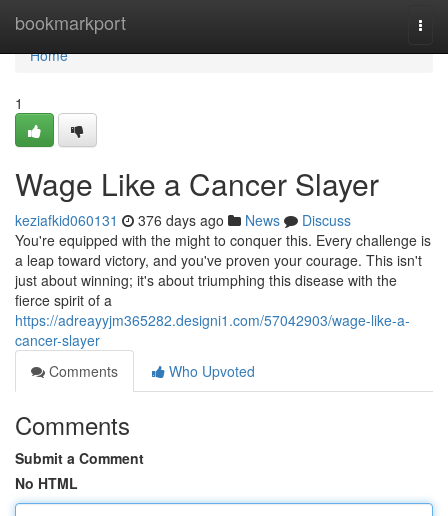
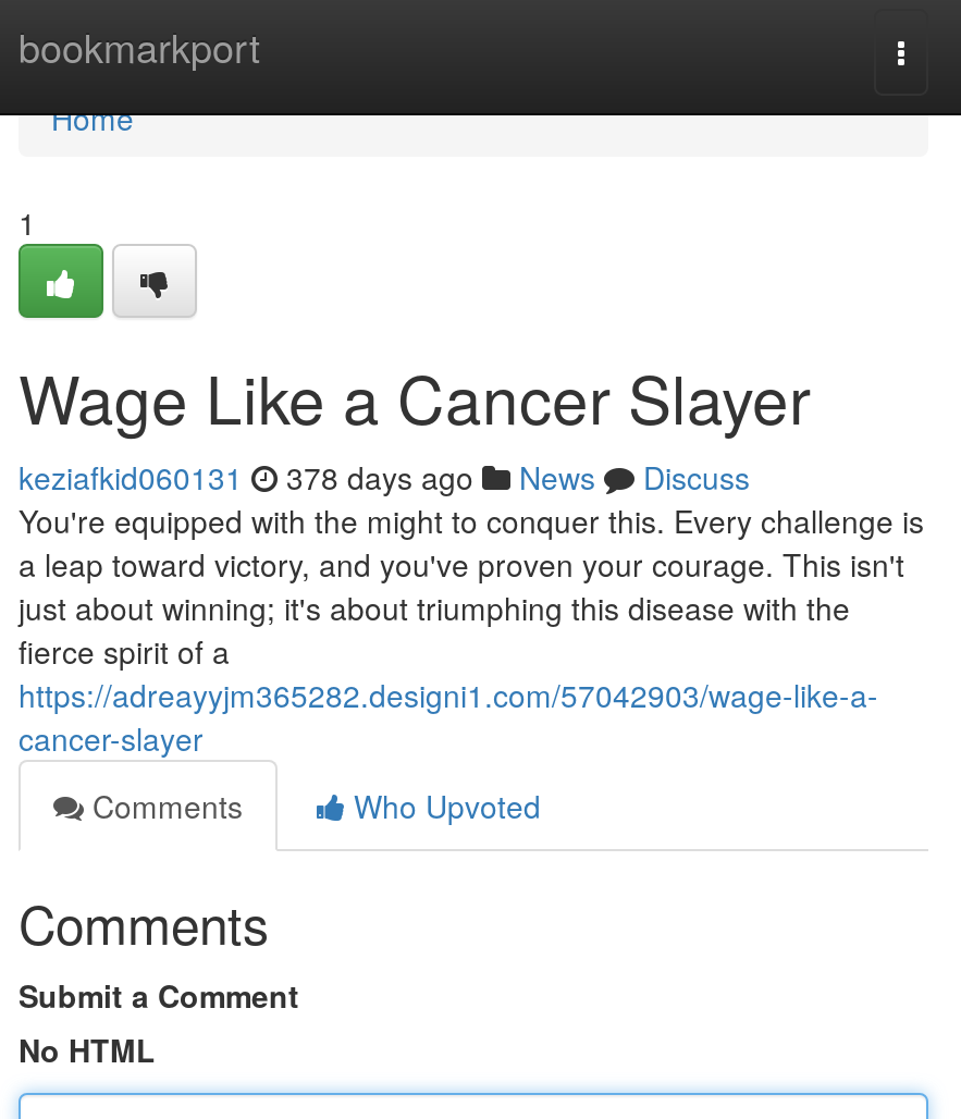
- keziafkid060131 376 days ago News Discuss
+ keziafkid060131 378 days ago News Discuss
